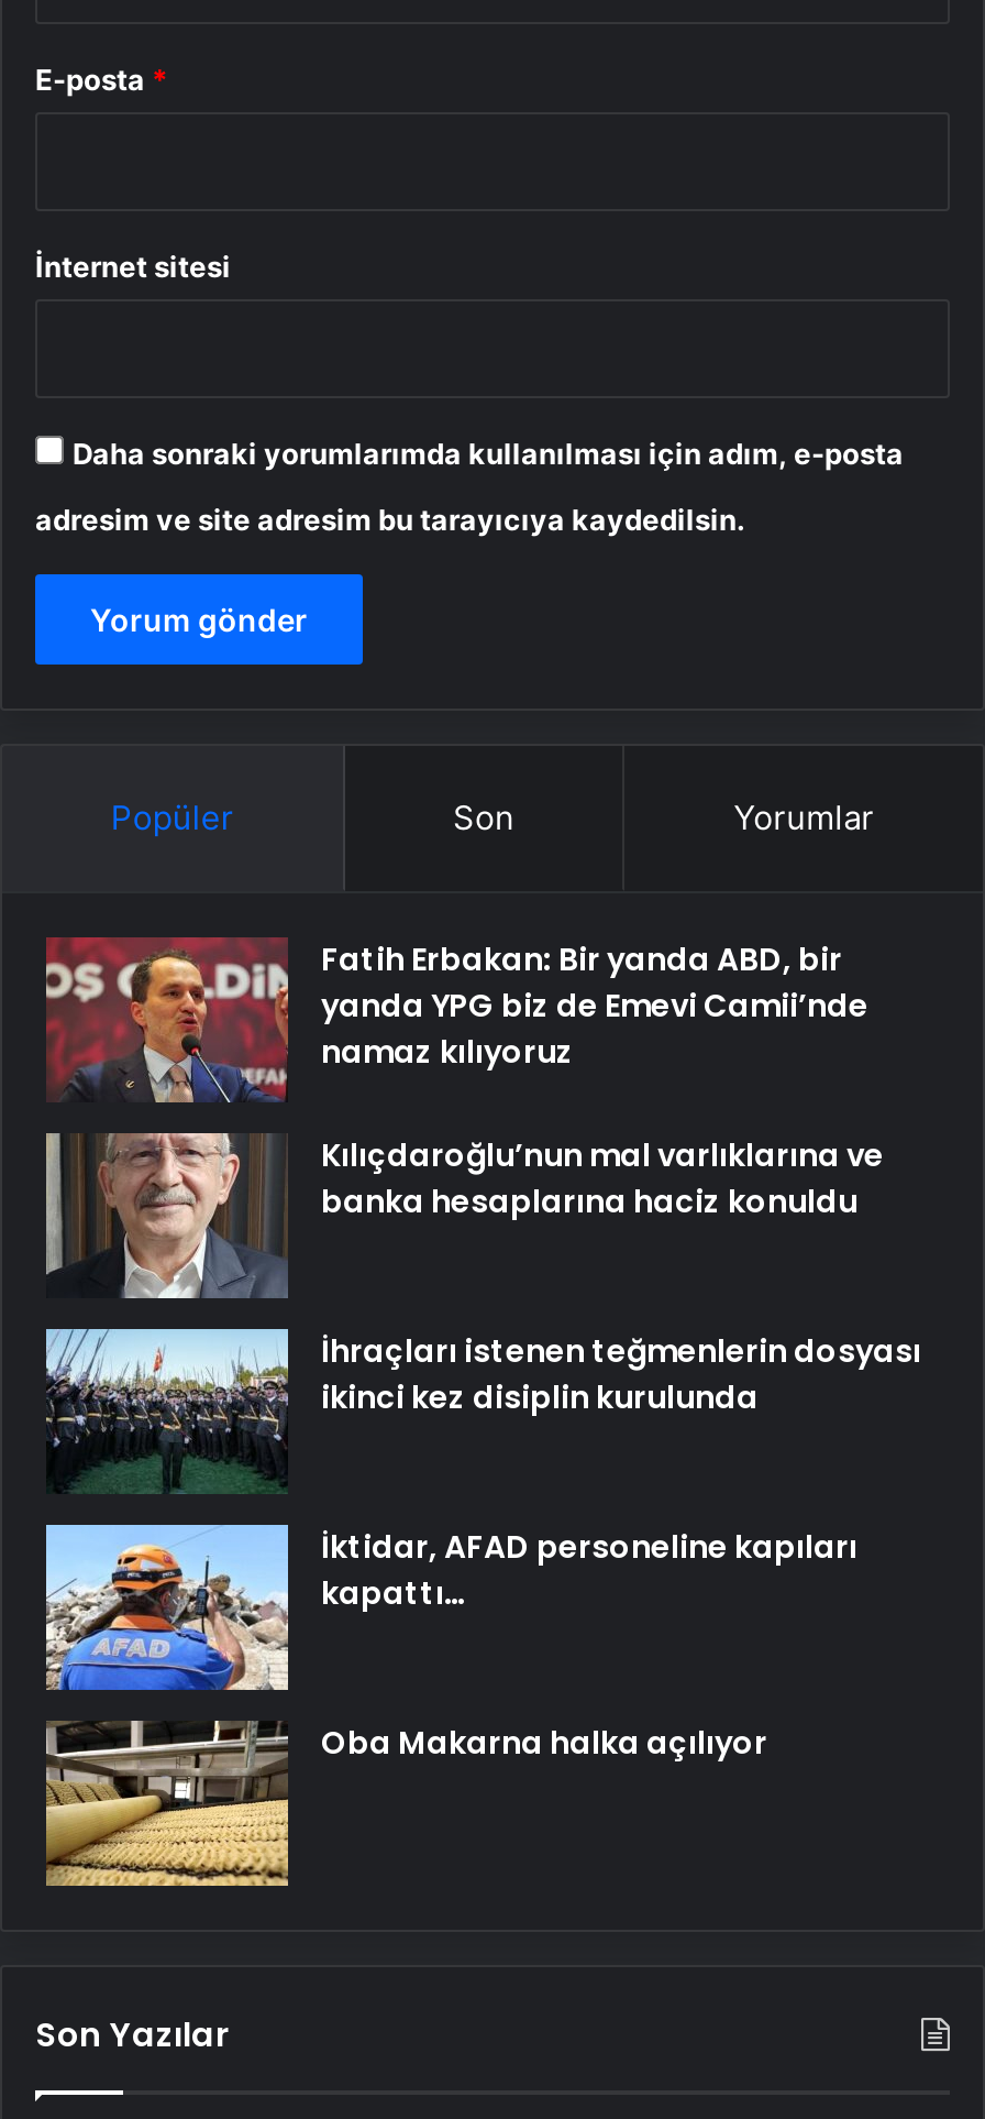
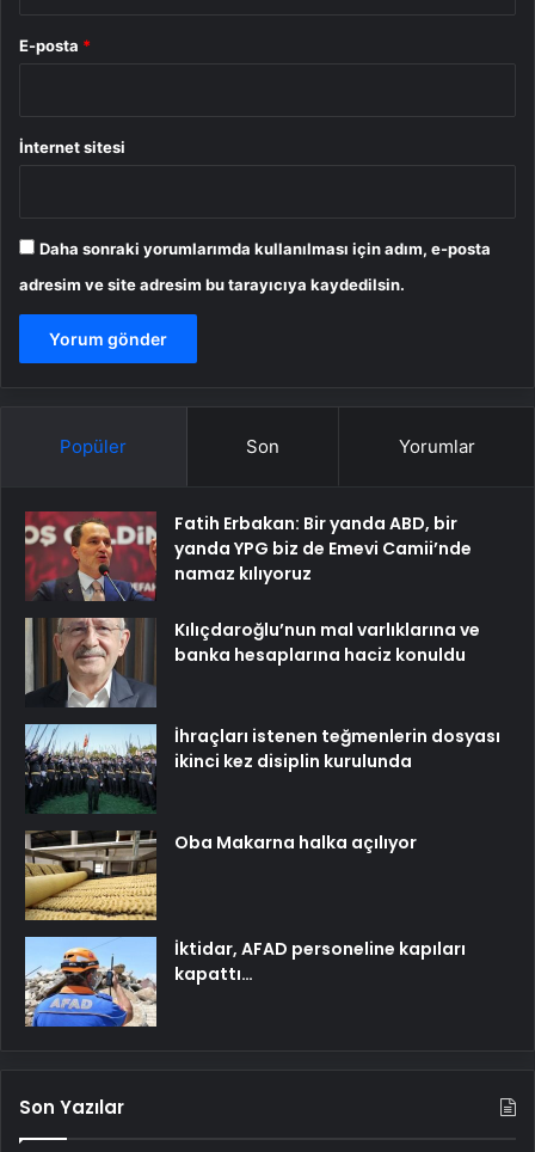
moved down: [image] | İktidar, AFAD personeline kapıları | kapattı…

moved up: [image] | Oba Makarna halka açılıyor
